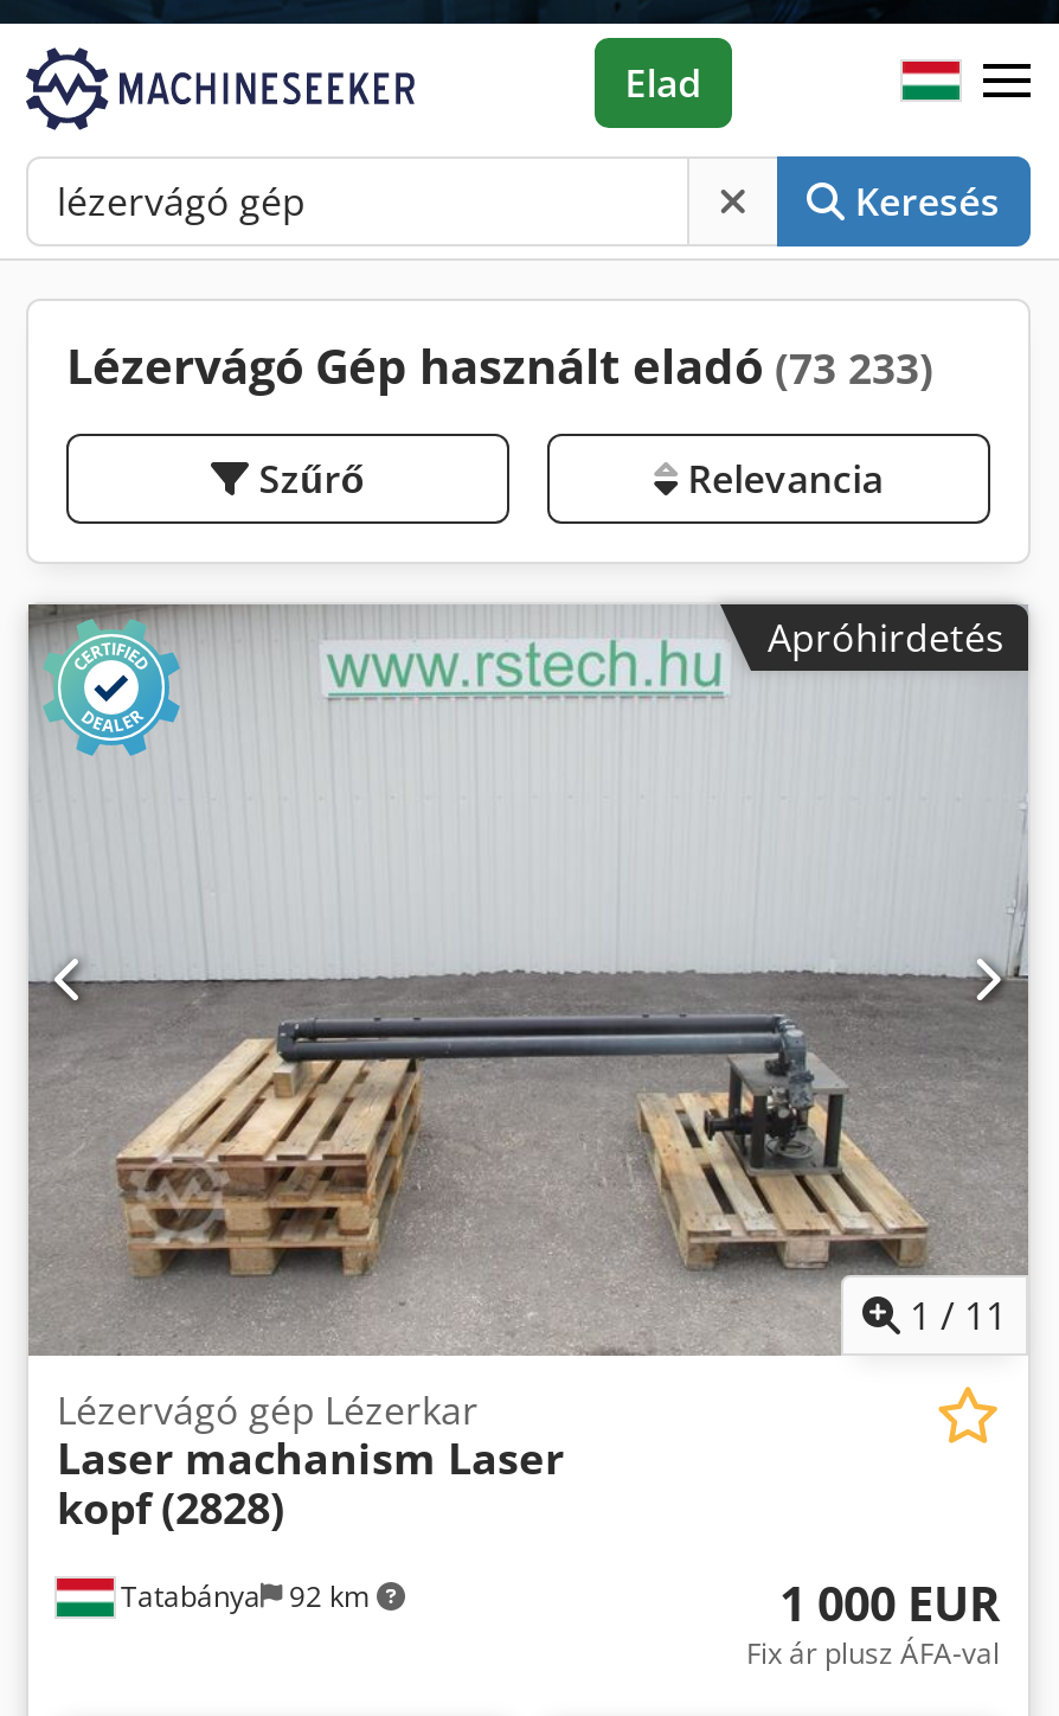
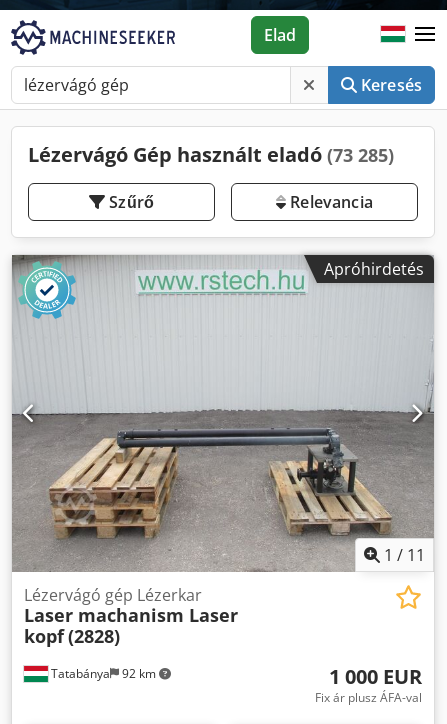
- Lézervágó Gép használt eladó (73 233)
+ Lézervágó Gép használt eladó (73 285)
